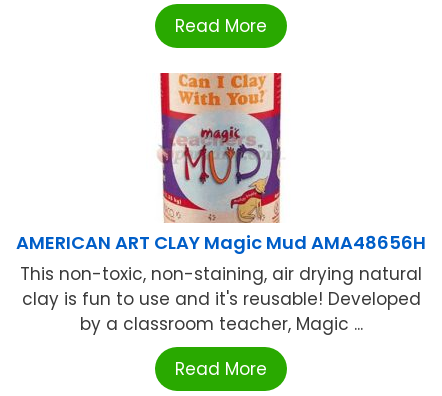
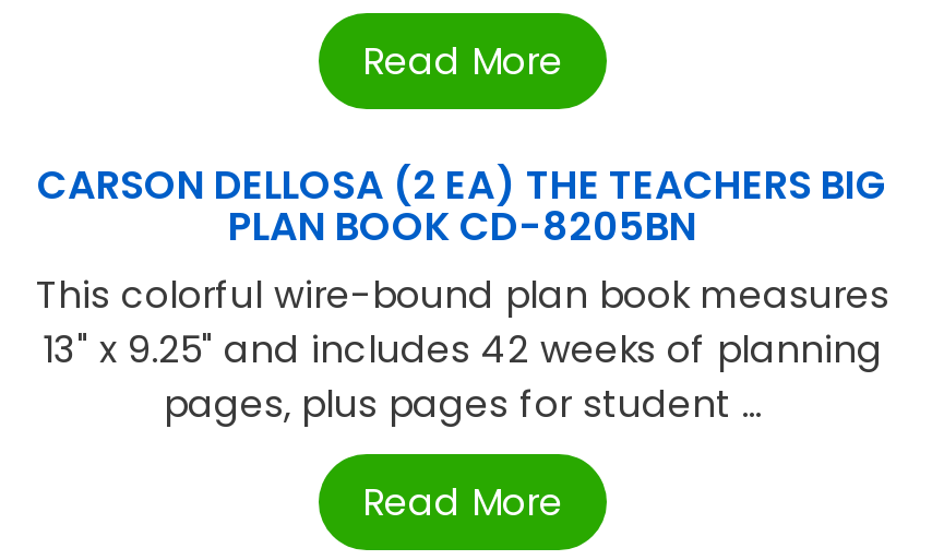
- AMERICAN ART CLAY Magic Mud AMA48656H
- This non-toxic, non-staining, air drying natural
- clay is fun to use and it's reusable! Developed
- by a classroom teacher, Magic ...
+ CARSON DELLOSA (2 EA) THE TEACHERS BIG
+ PLAN BOOK CD-8205BN
+ This colorful wire-bound plan book measures
+ 13" x 9.25" and includes 42 weeks of planning
+ pages, plus pages for student ...
